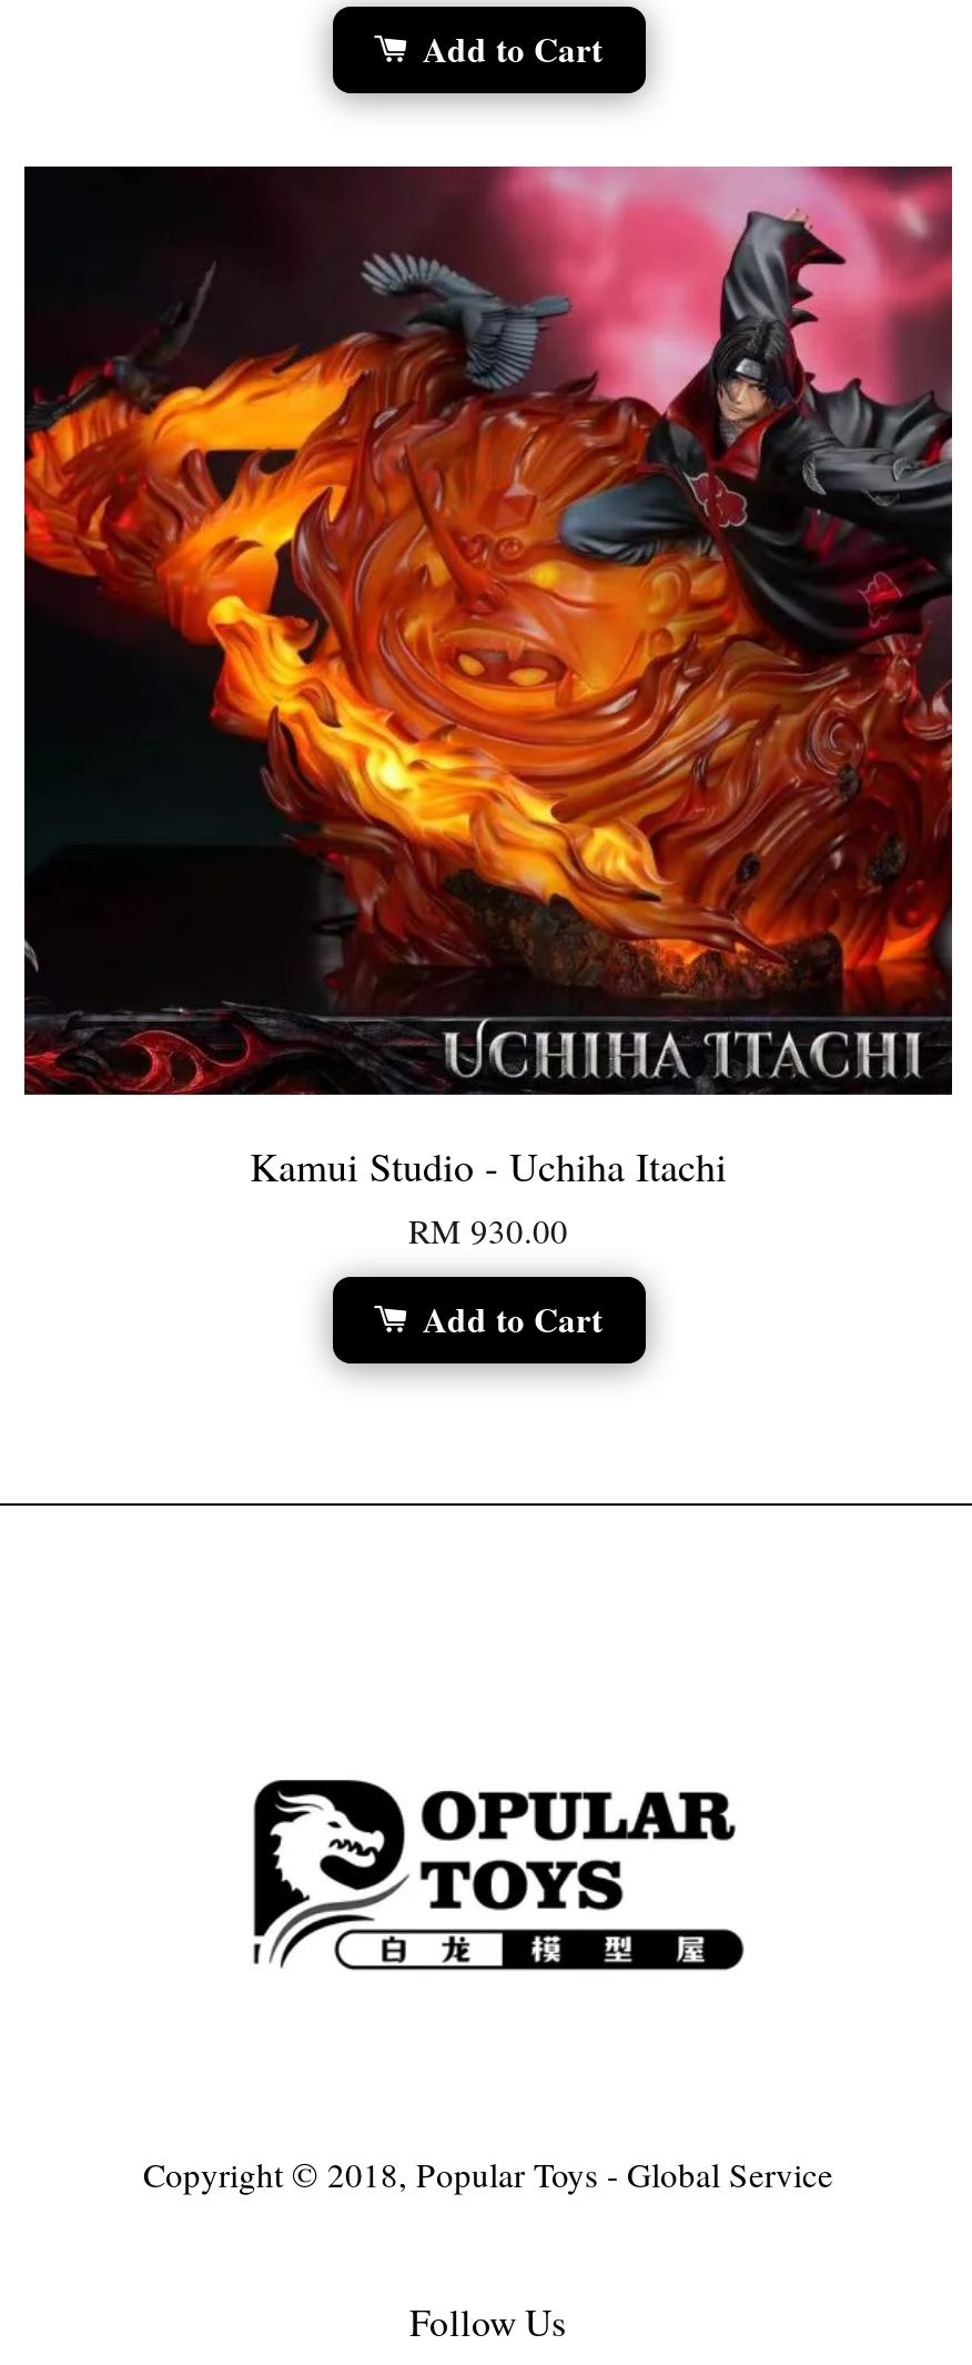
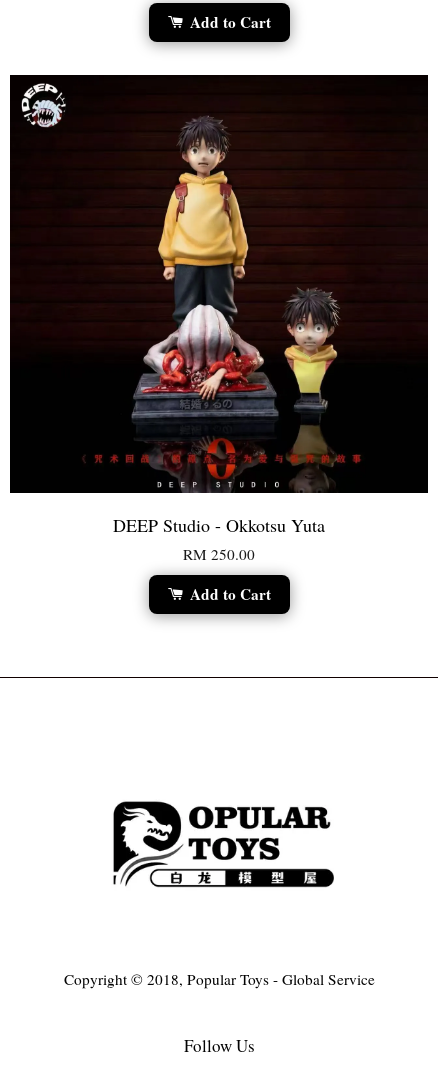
- [image]
- Kamui Studio - Uchiha Itachi
+ [image]
+ DEEP Studio - Okkotsu Yuta

- RM 930.00
+ RM 250.00
